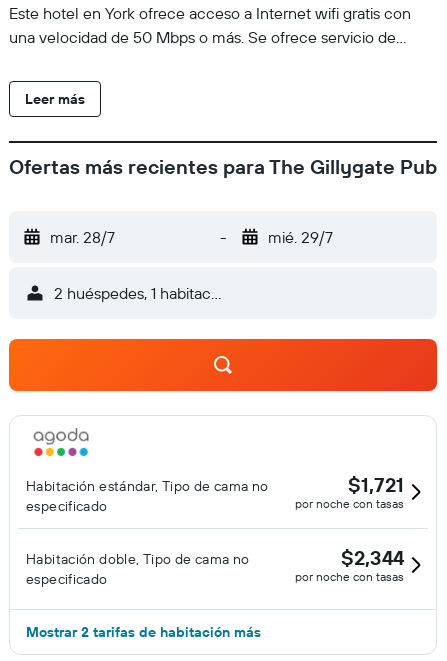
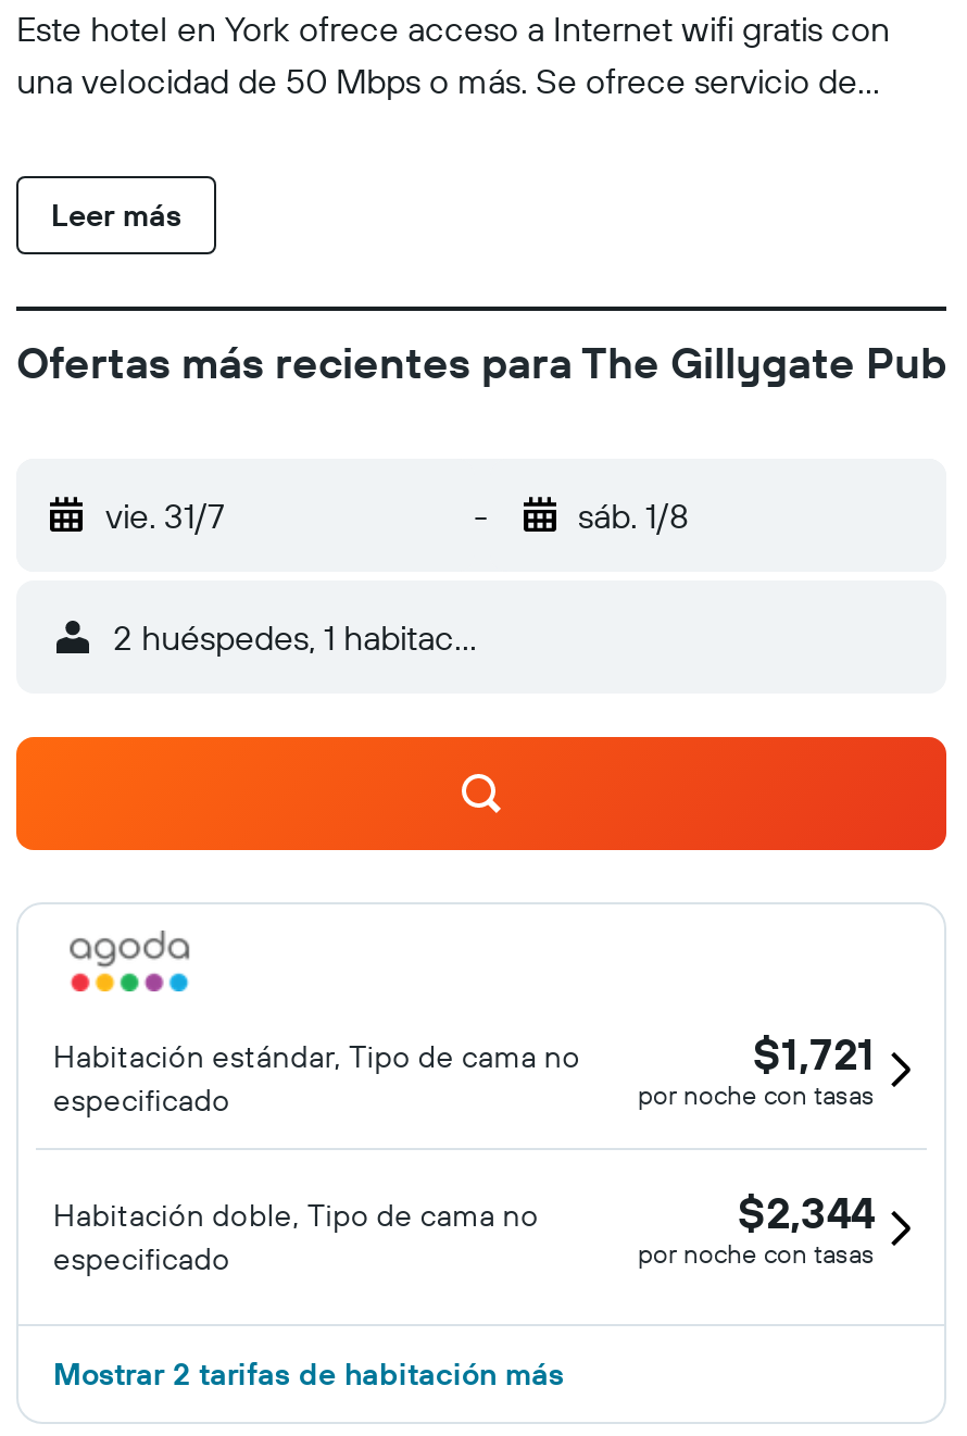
- mar. 28/7
+ vie. 31/7

- mié. 29/7
+ sáb. 1/8
